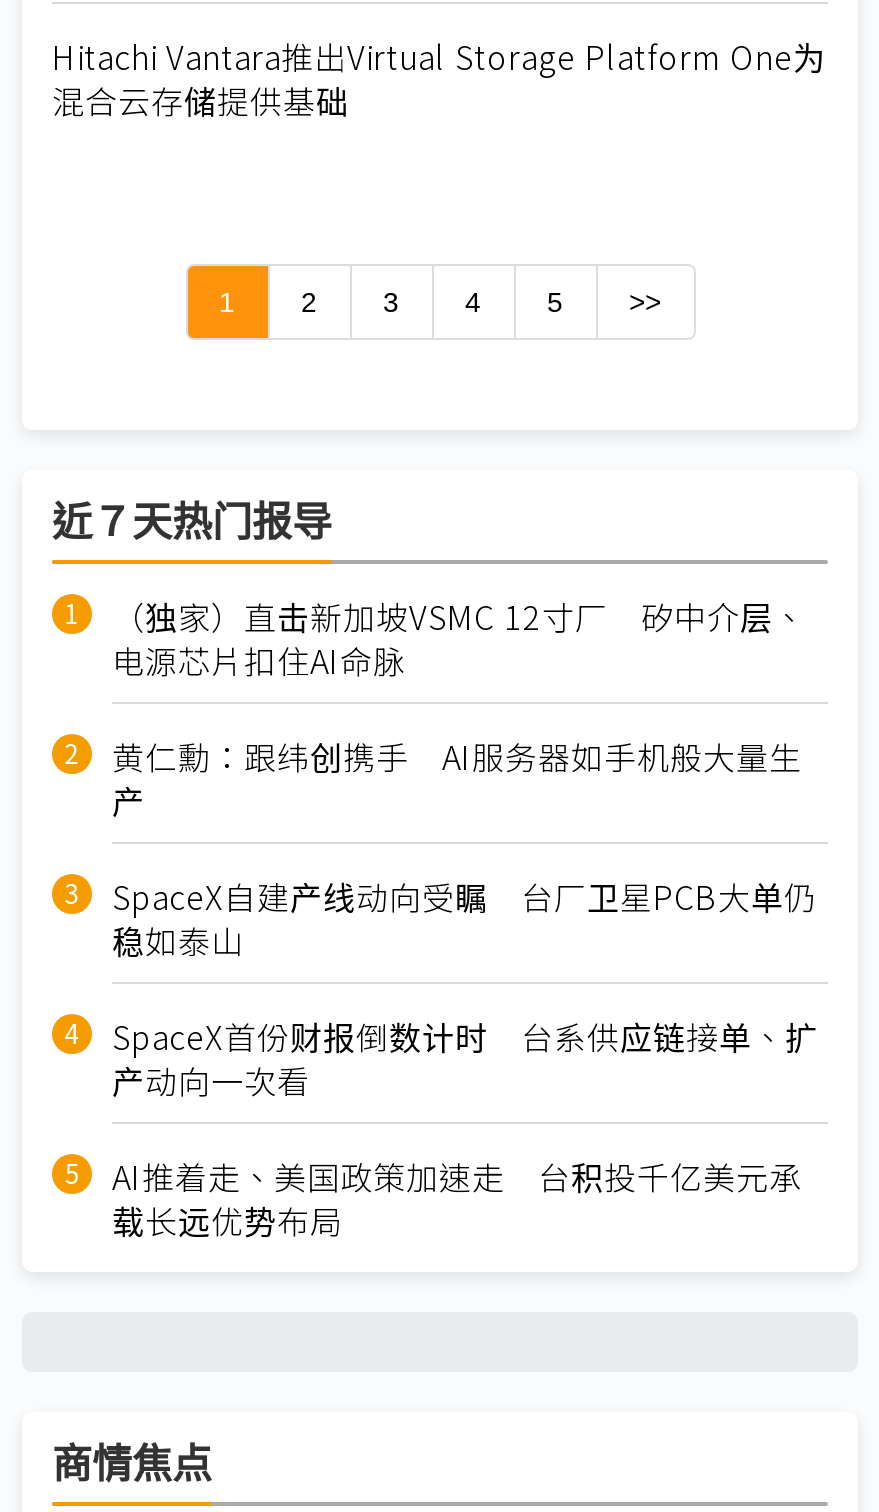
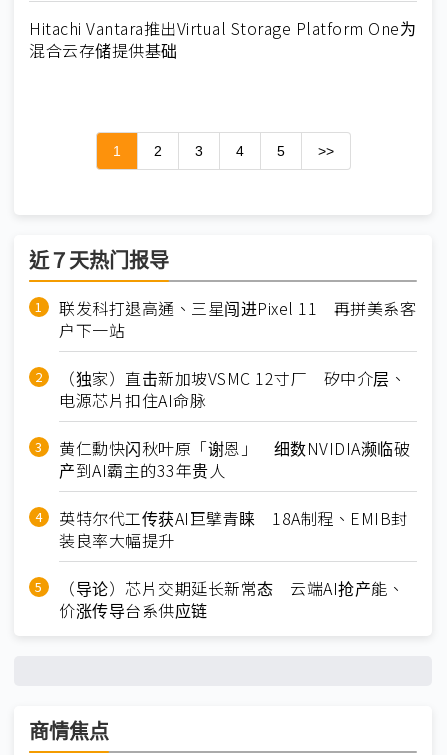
+ 联发科打退高通、三星闯进Pixel 11 再拼美系客
+ 户下一站

moved down: （独家）直击新加坡VSMC 12寸厂 矽中介层、 | 电源芯片扣住AI命脉

- 黄仁勳：跟纬创携手 AI服务器如手机般大量生
- 产
- SpaceX自建产线动向受瞩 台厂卫星PCB大单仍
- 稳如泰山
- SpaceX首份财报倒数计时 台系供应链接单、扩
- 产动向一次看
- AI推着走、美国政策加速走 台积投千亿美元承
- 载长远优势布局
+ 黄仁勳快闪秋叶原「谢恩」 细数NVIDIA濒临破
+ 产到AI霸主的33年贵人
+ 英特尔代工传获AI巨擘青睐 18A制程、EMIB封
+ 装良率大幅提升
+ （导论）芯片交期延长新常态 云端AI抢产能、
+ 价涨传导台系供应链
